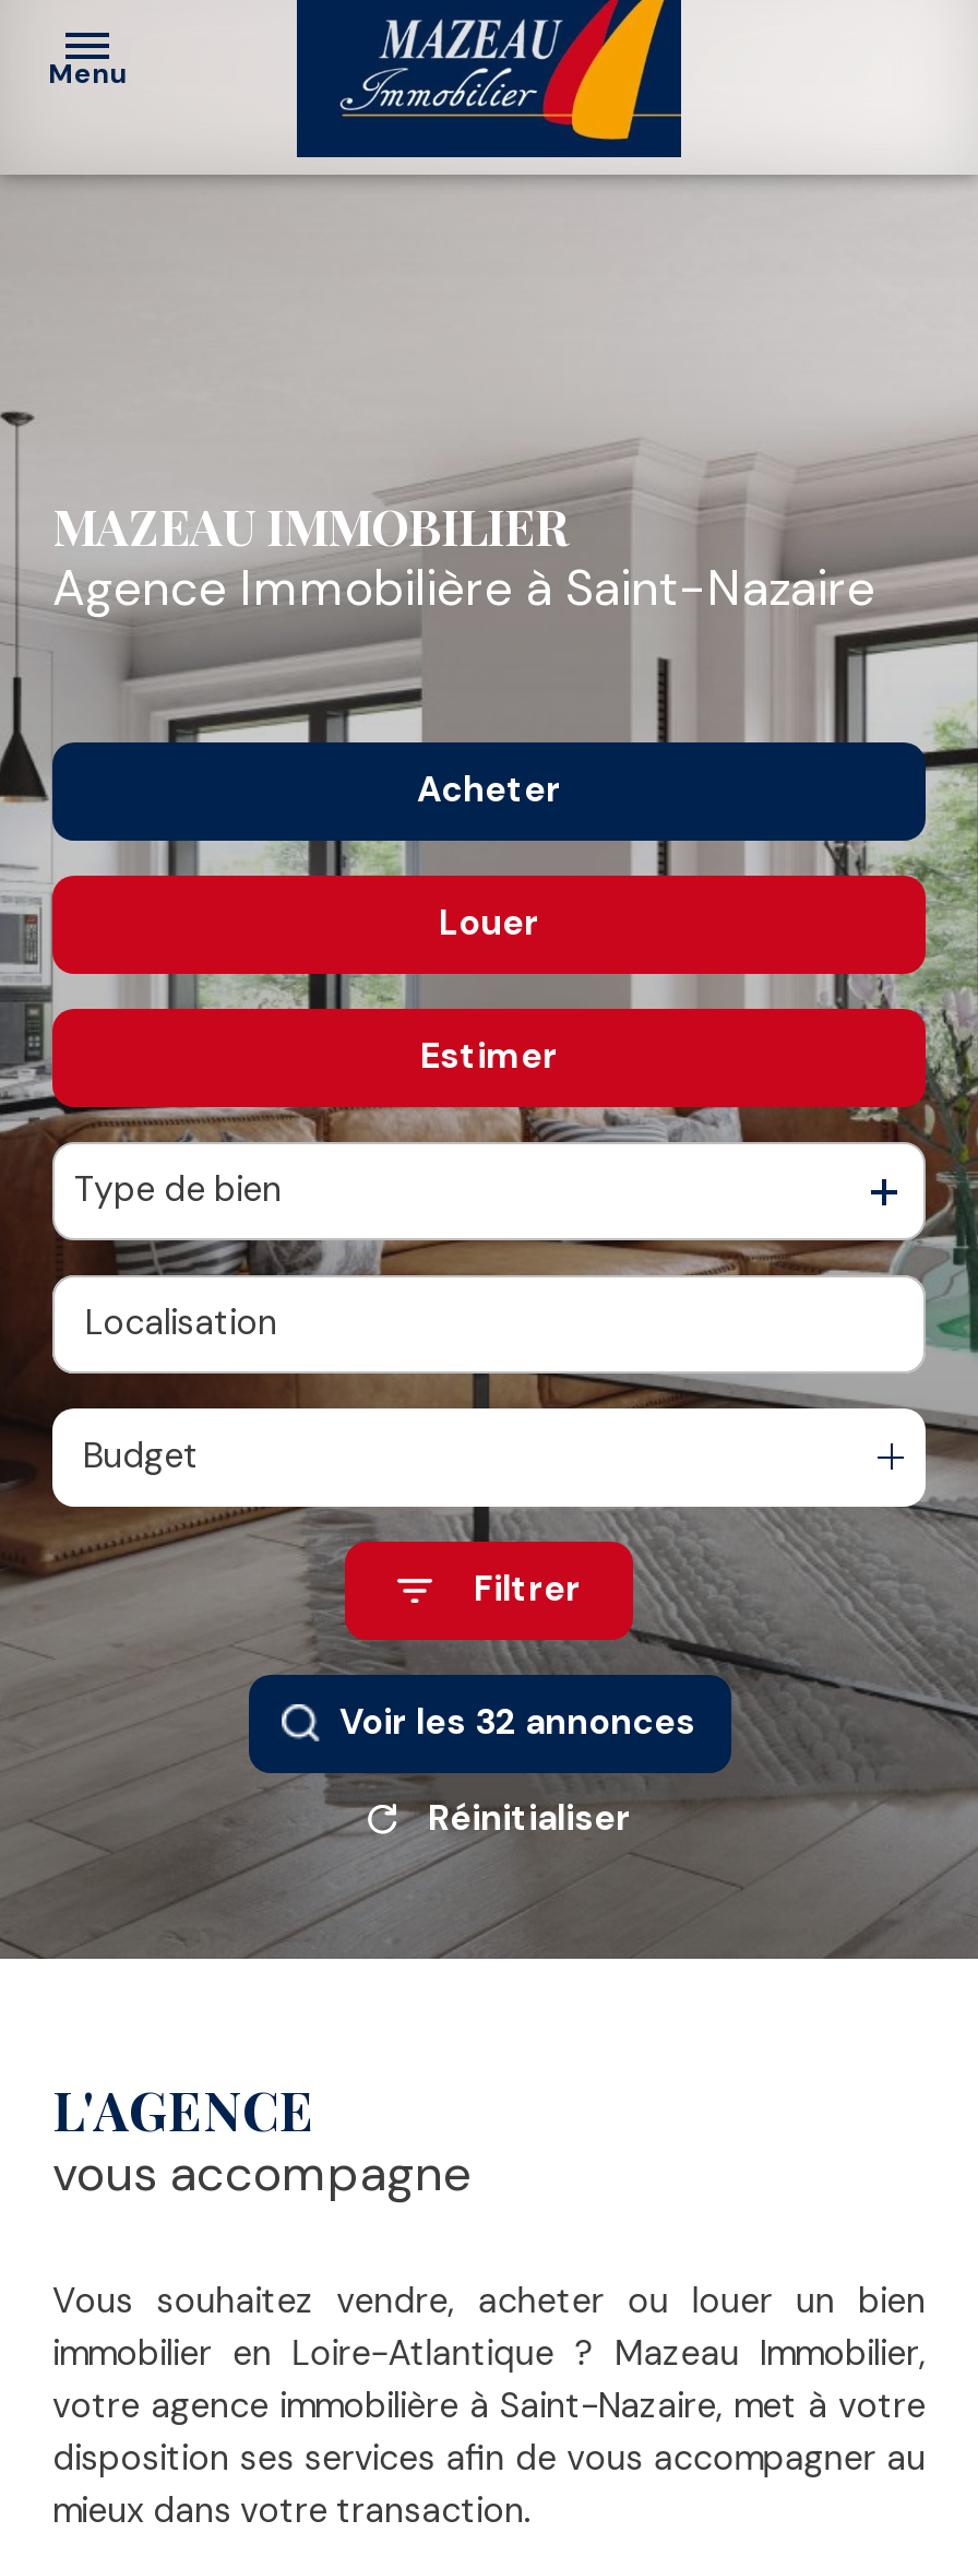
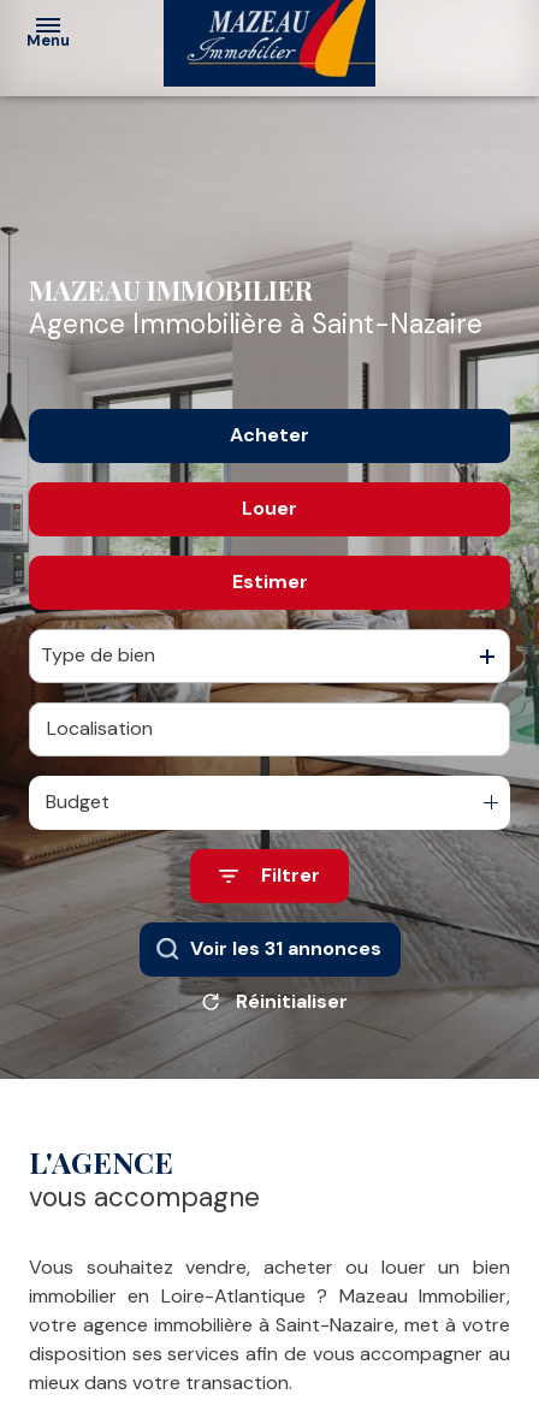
- Voir les 32 annonces
+ Voir les 31 annonces
